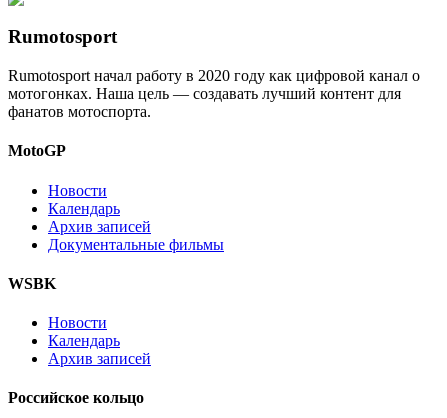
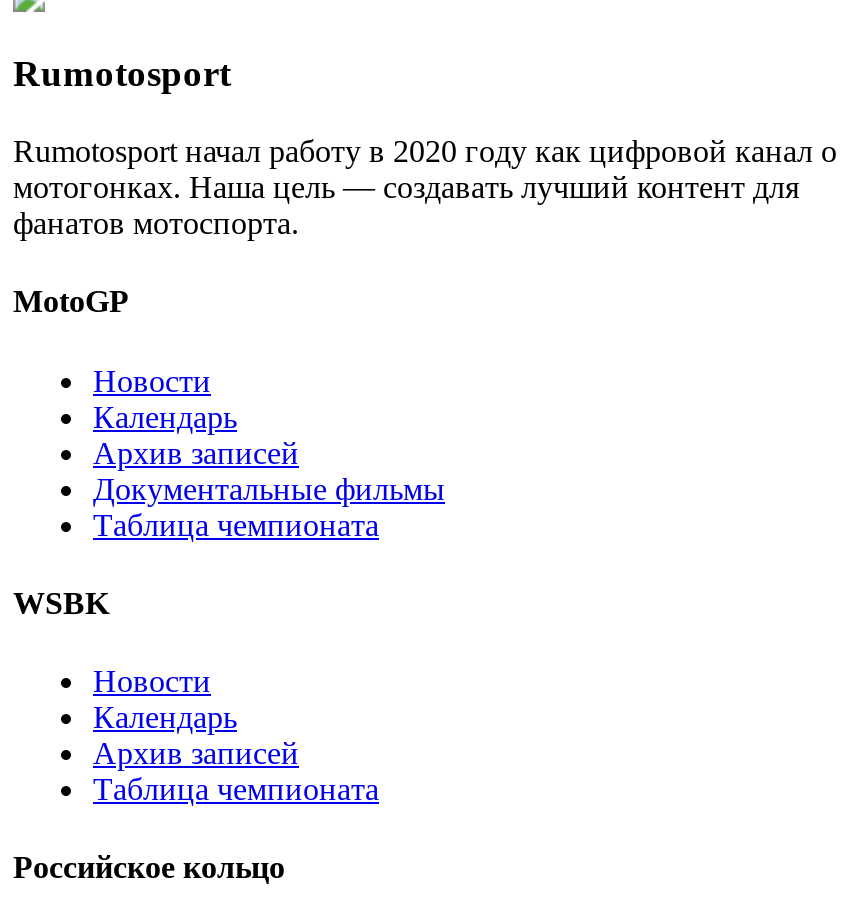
+ Таблица чемпионата

+ Таблица чемпионата
